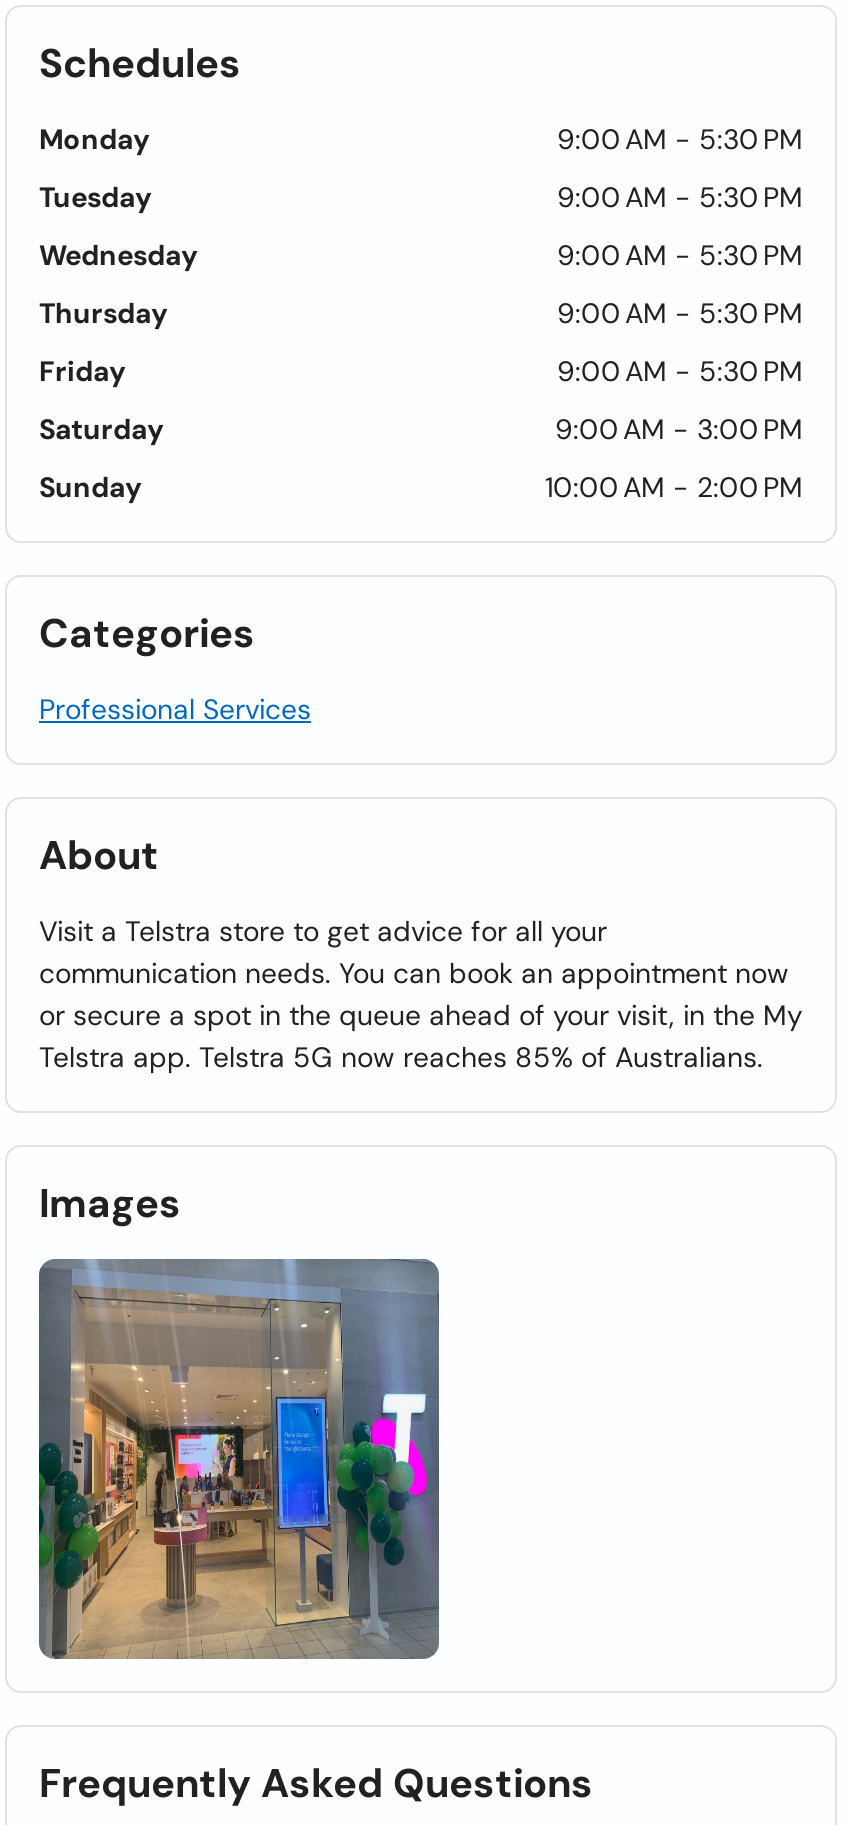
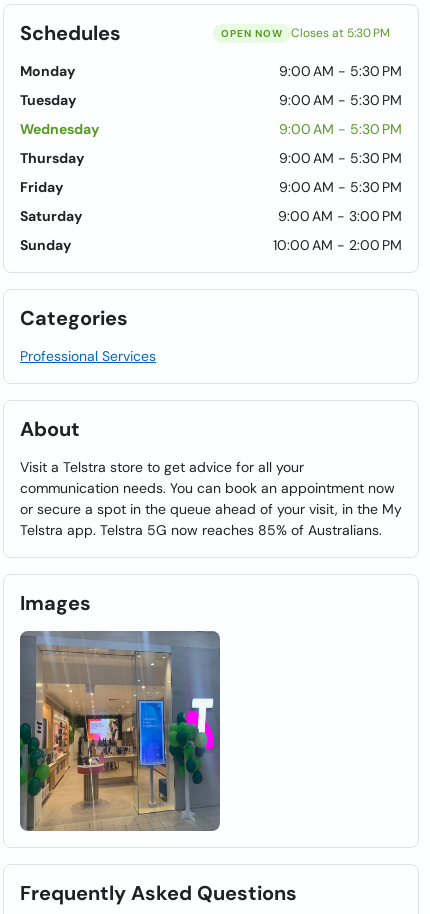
+ OPEN NOW
+ Closes at 5:30 PM
